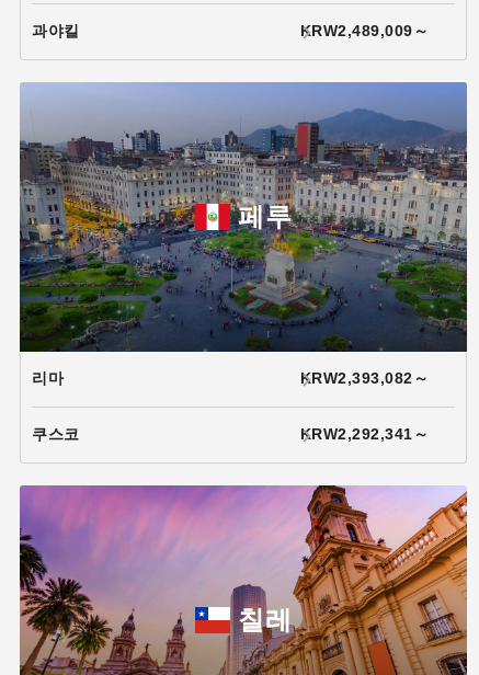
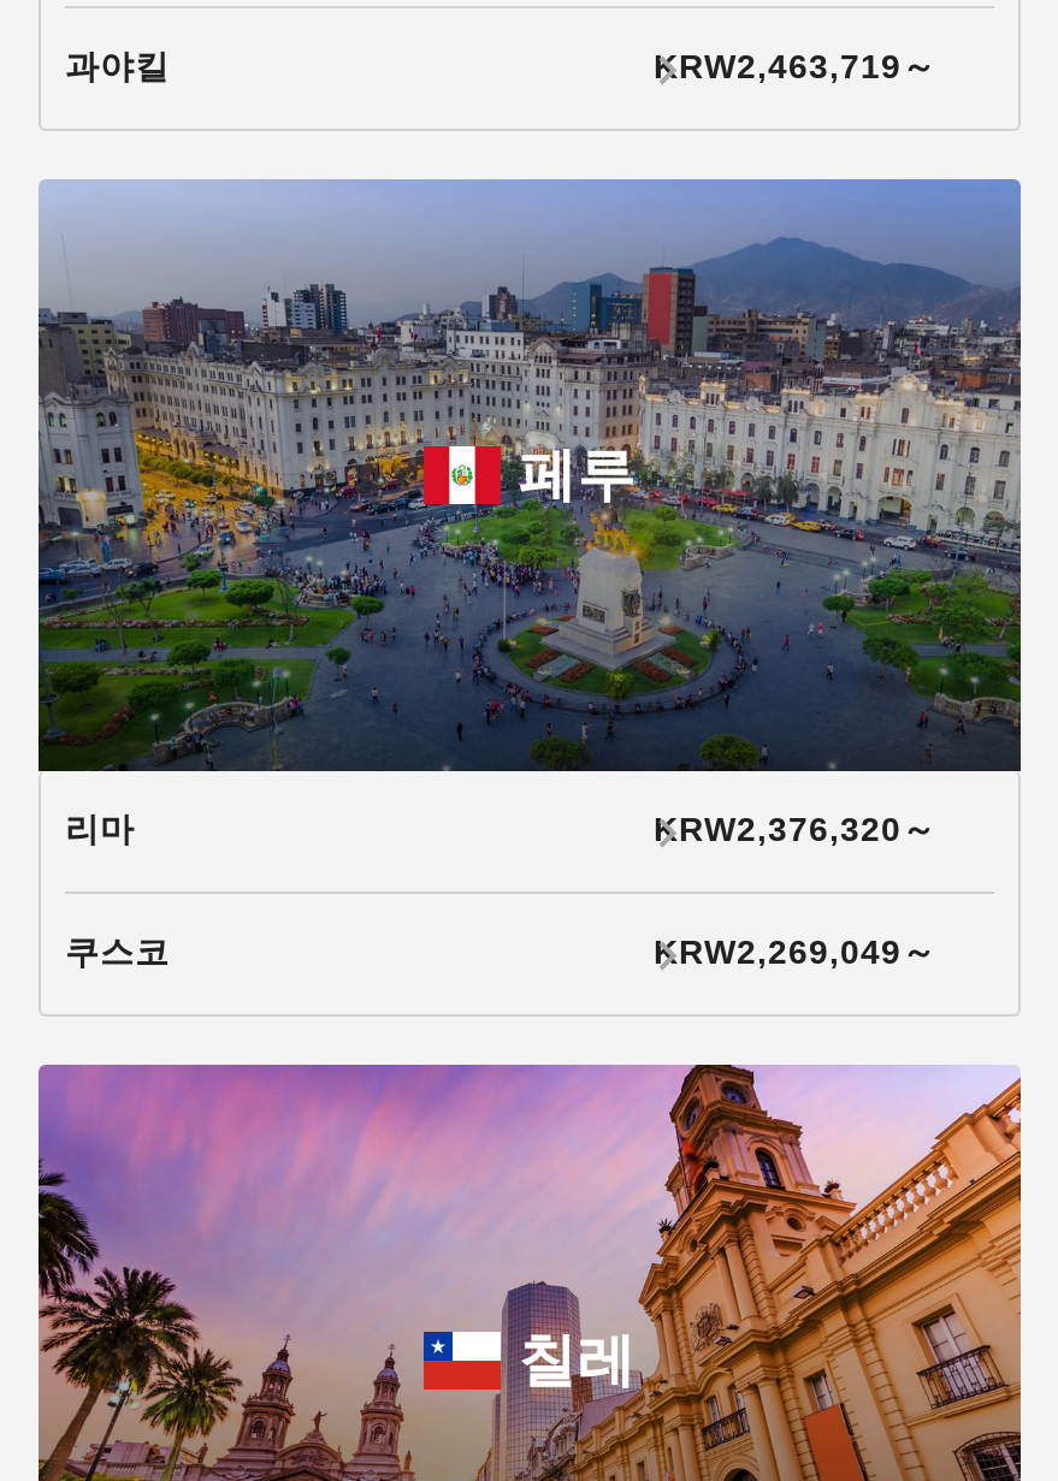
- KRW2,489,009～
+ KRW2,463,719～

- KRW2,393,082～
+ KRW2,376,320～

- KRW2,292,341～
+ KRW2,269,049～
